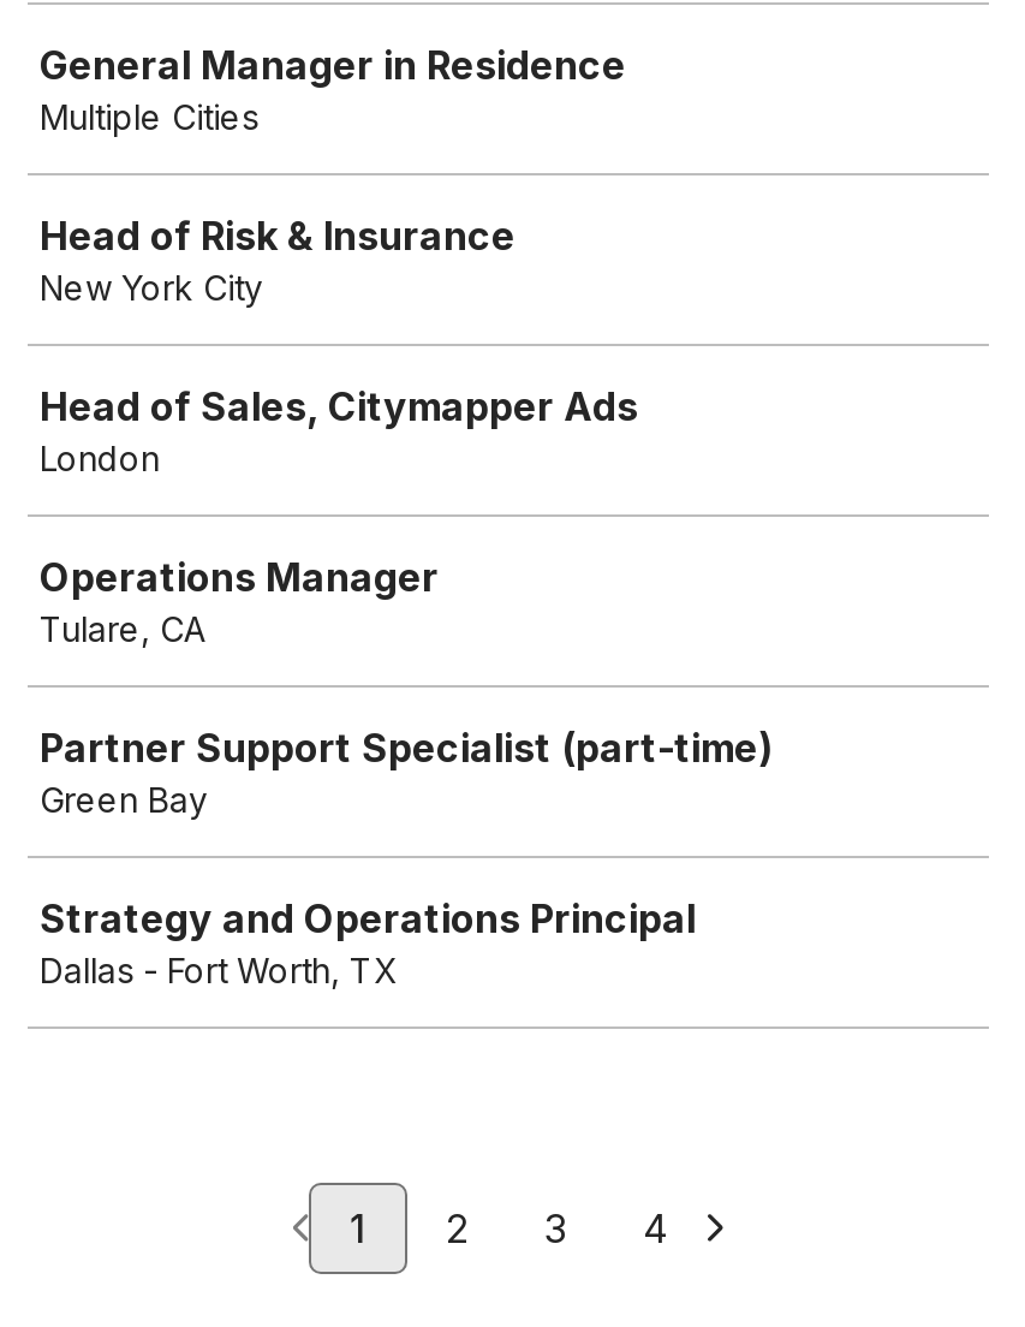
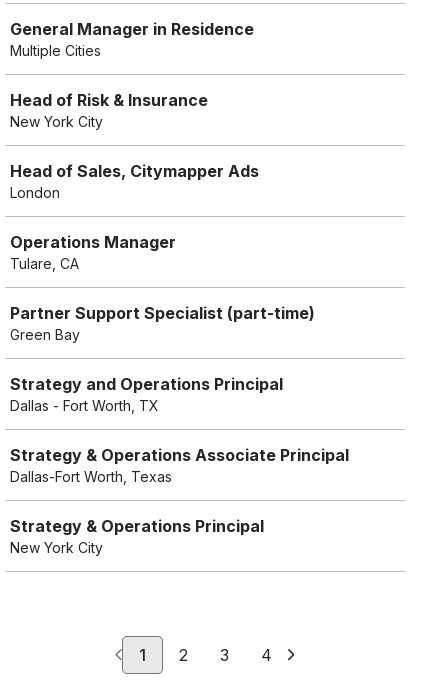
+ Strategy & Operations Associate Principal
+ Dallas-Fort Worth, Texas
+ Strategy & Operations Principal
+ New York City
